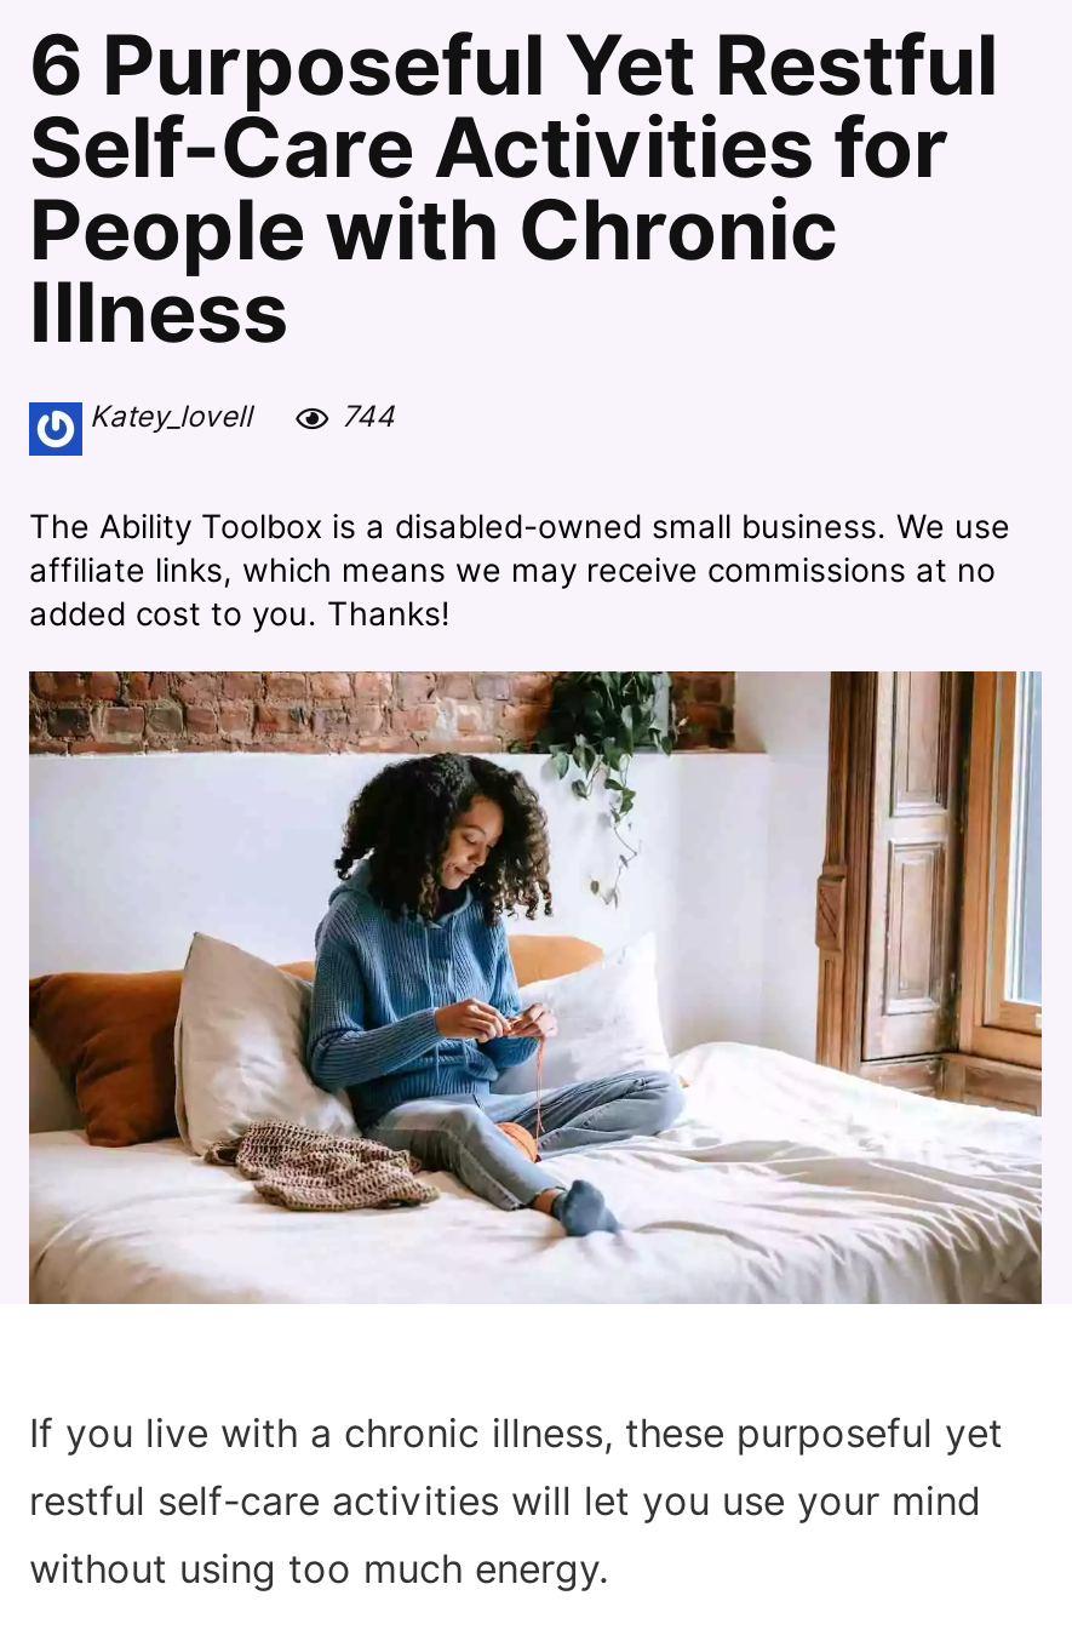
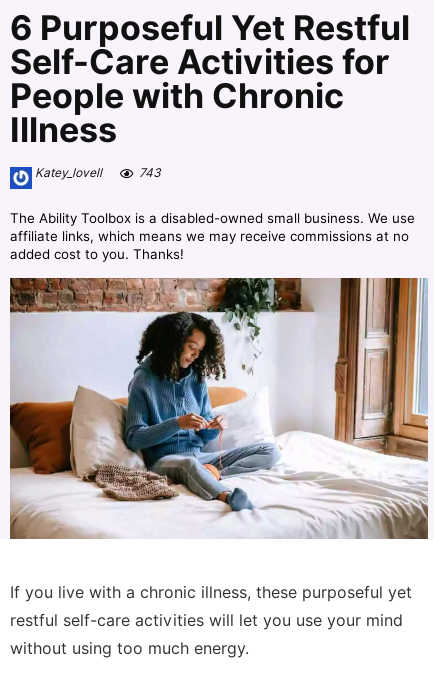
- 744
+ 743
